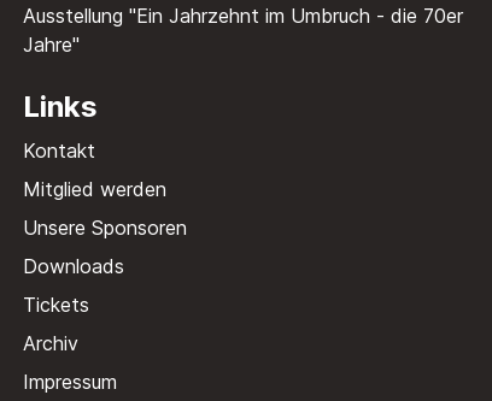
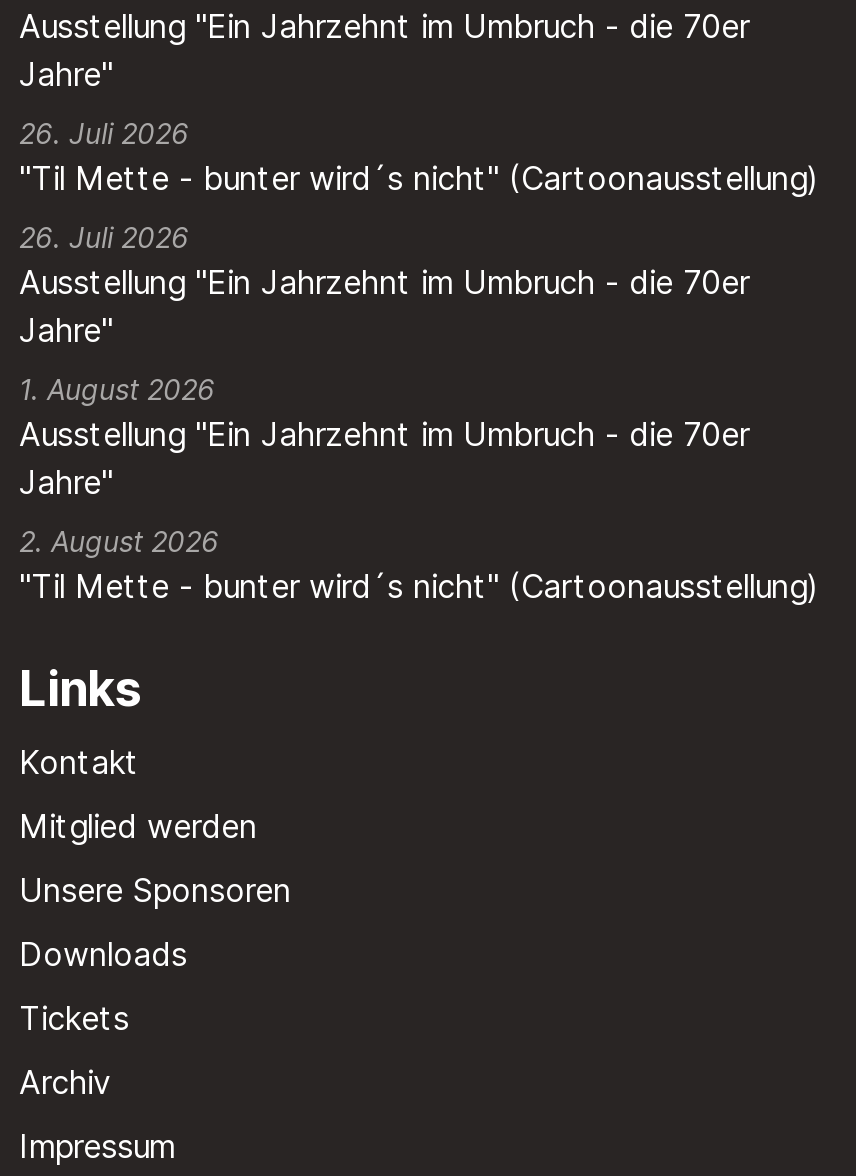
+ 26. Juli 2026
+ "Til Mette - bunter wird´s nicht" (Cartoonausstellung)
+ 26. Juli 2026
+ Ausstellung "Ein Jahrzehnt im Umbruch - die 70er
+ Jahre"
+ 1. August 2026
+ Ausstellung "Ein Jahrzehnt im Umbruch - die 70er
+ Jahre"
+ 2. August 2026
+ "Til Mette - bunter wird´s nicht" (Cartoonausstellung)
